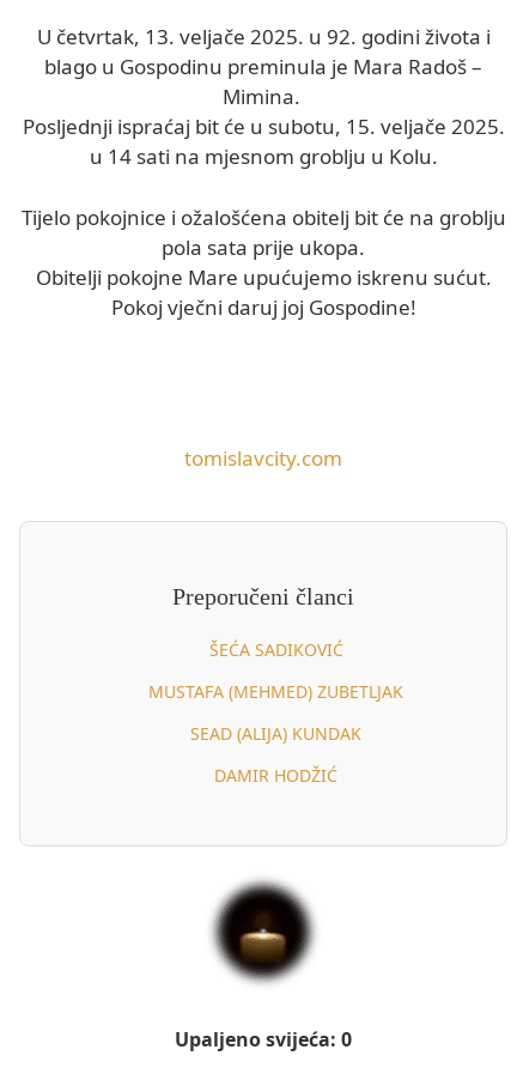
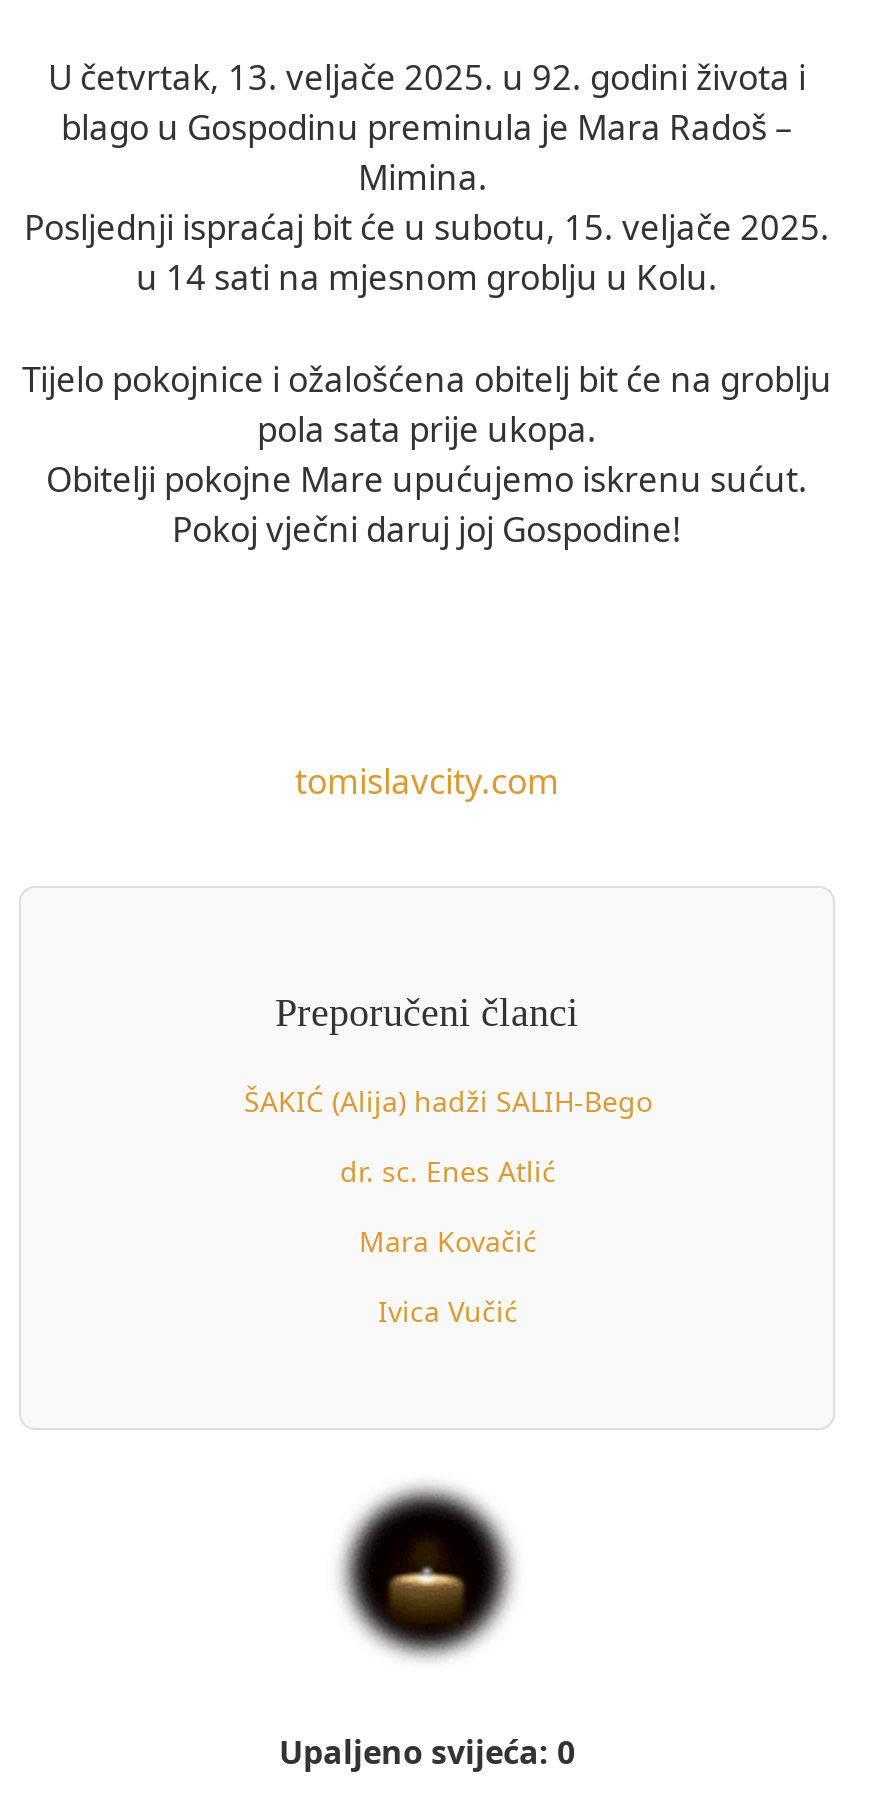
- ŠEĆA SADIKOVIĆ
+ ŠAKIĆ (Alija) hadži SALIH-Bego

- MUSTAFA (MEHMED) ZUBETLJAK
+ dr. sc. Enes Atlić

- SEAD (ALIJA) KUNDAK
+ Mara Kovačić

- DAMIR HODŽIĆ
+ Ivica Vučić
